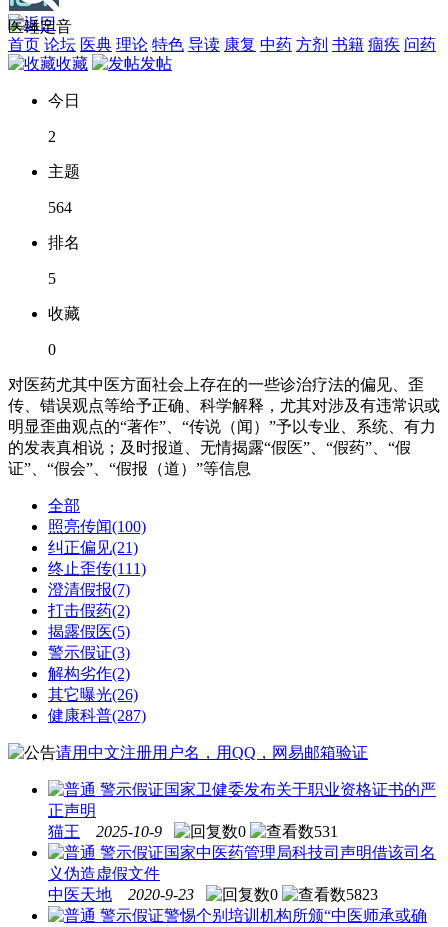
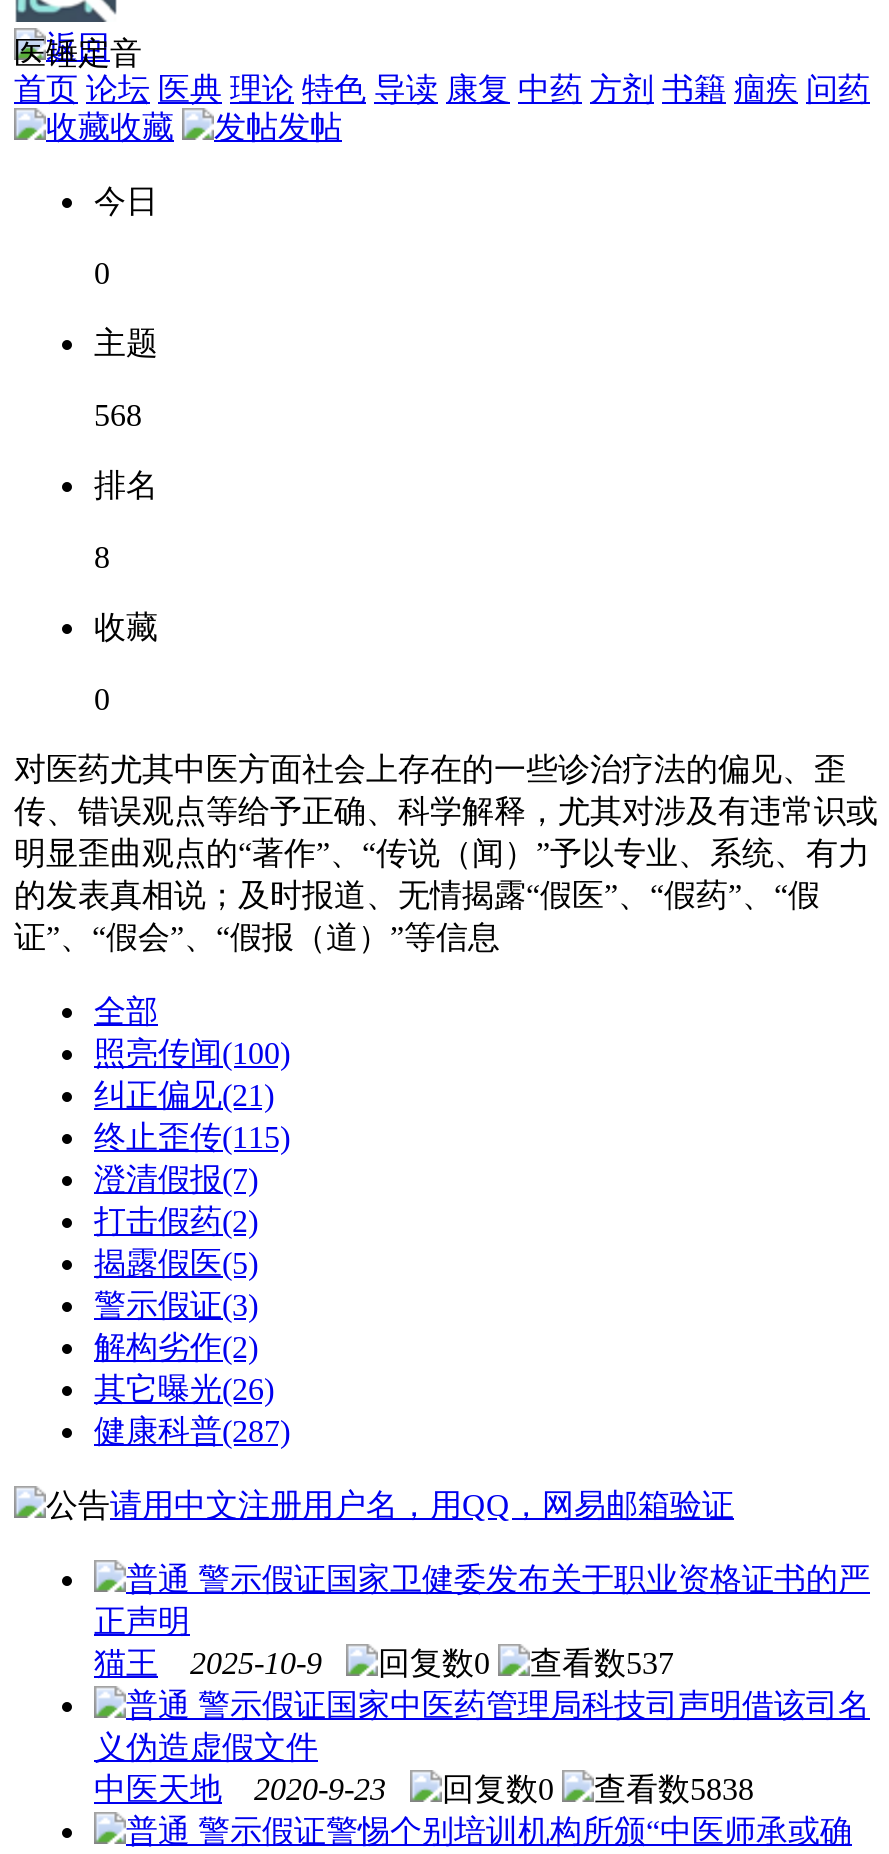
- 2
+ 0

- 564
+ 568

- 5
+ 8

- 终止歪传(111)
+ 终止歪传(115)

- 531
+ 537

- 5823
+ 5838
